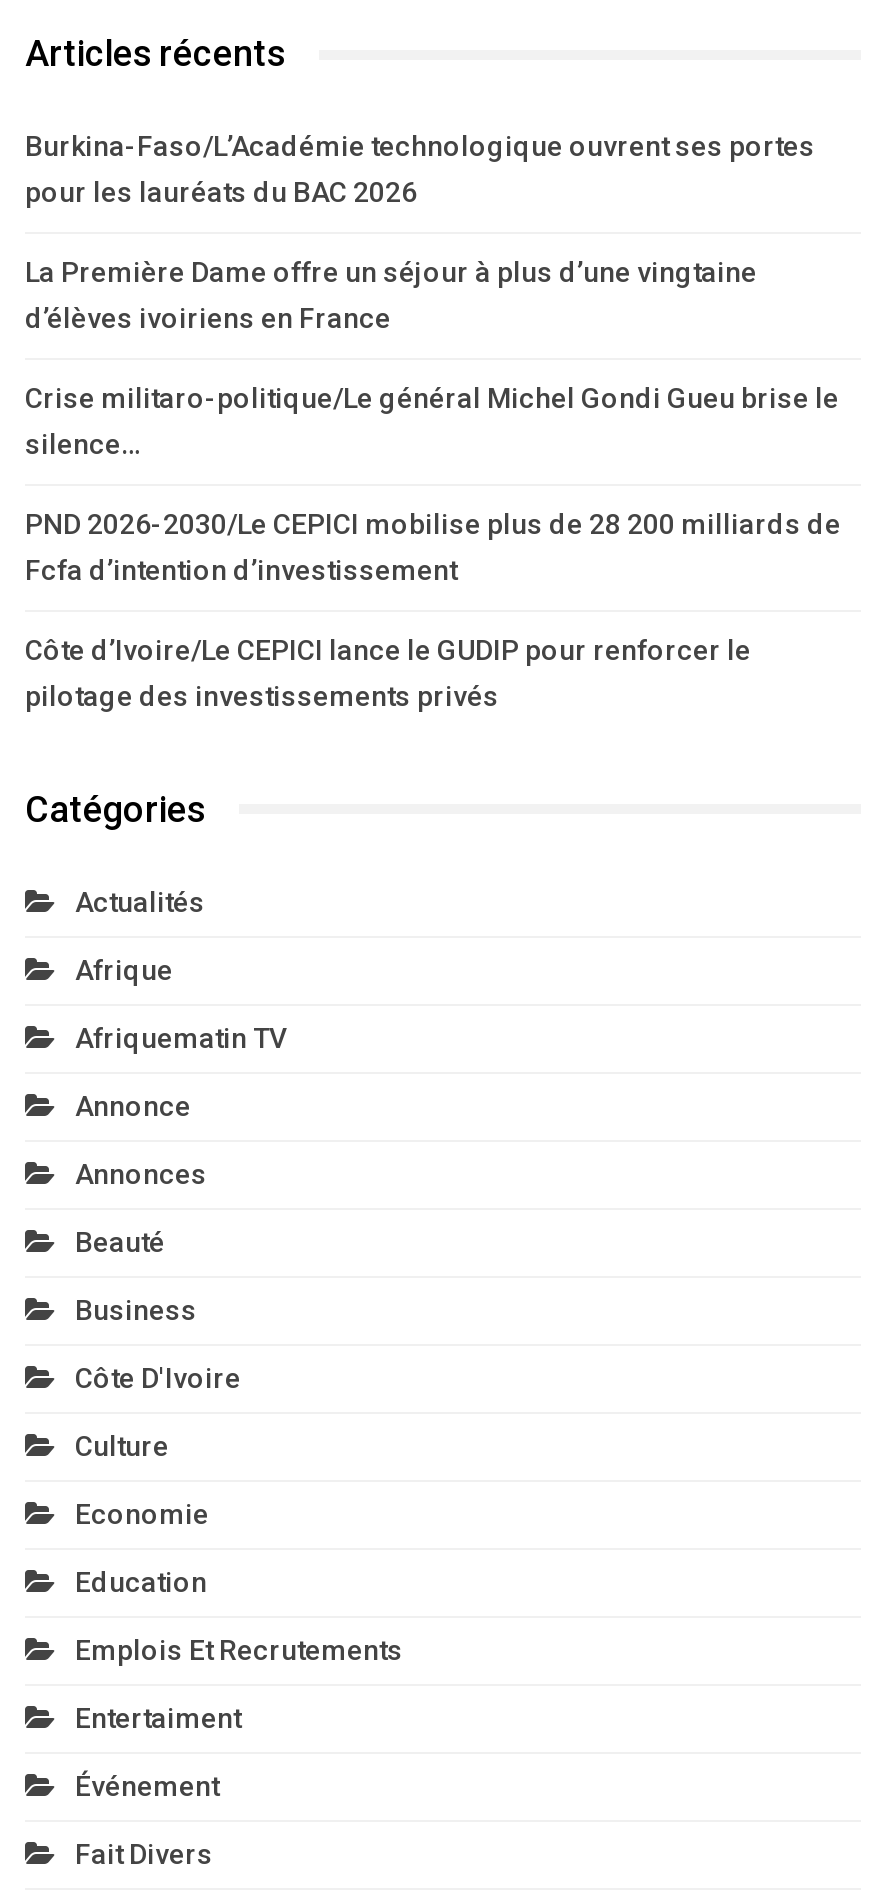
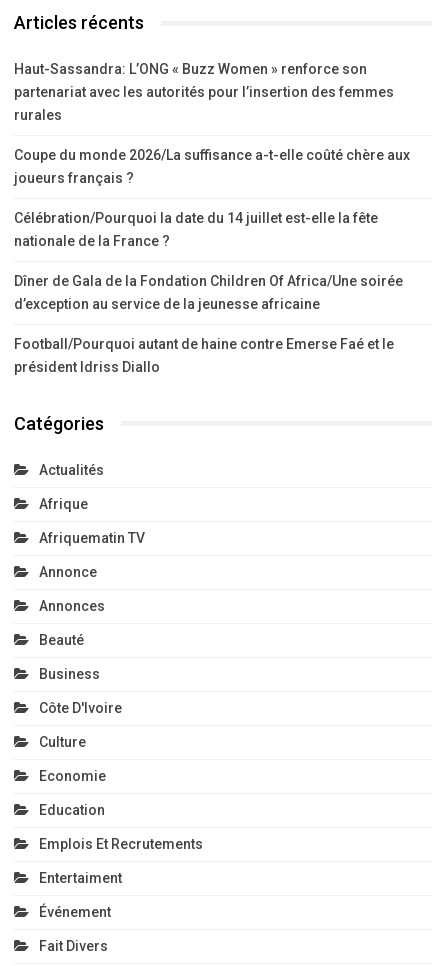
- Burkina-Faso/L’Académie technologique ouvrent ses portes
- pour les lauréats du BAC 2026
+ Haut-Sassandra: L’ONG « Buzz Women » renforce son
+ partenariat avec les autorités pour l’insertion des femmes
+ rurales

- La Première Dame offre un séjour à plus d’une vingtaine
- d’élèves ivoiriens en France
+ Coupe du monde 2026/La suffisance a-t-elle coûté chère aux
+ joueurs français ?

- Crise militaro-politique/Le général Michel Gondi Gueu brise le
- silence…
+ Célébration/Pourquoi la date du 14 juillet est-elle la fête
+ nationale de la France ?

- PND 2026-2030/Le CEPICI mobilise plus de 28 200 milliards de
- Fcfa d’intention d’investissement
+ Dîner de Gala de la Fondation Children Of Africa/Une soirée
+ d’exception au service de la jeunesse africaine

- Côte d’Ivoire/Le CEPICI lance le GUDIP pour renforcer le
- pilotage des investissements privés
+ Football/Pourquoi autant de haine contre Emerse Faé et le
+ président Idriss Diallo
